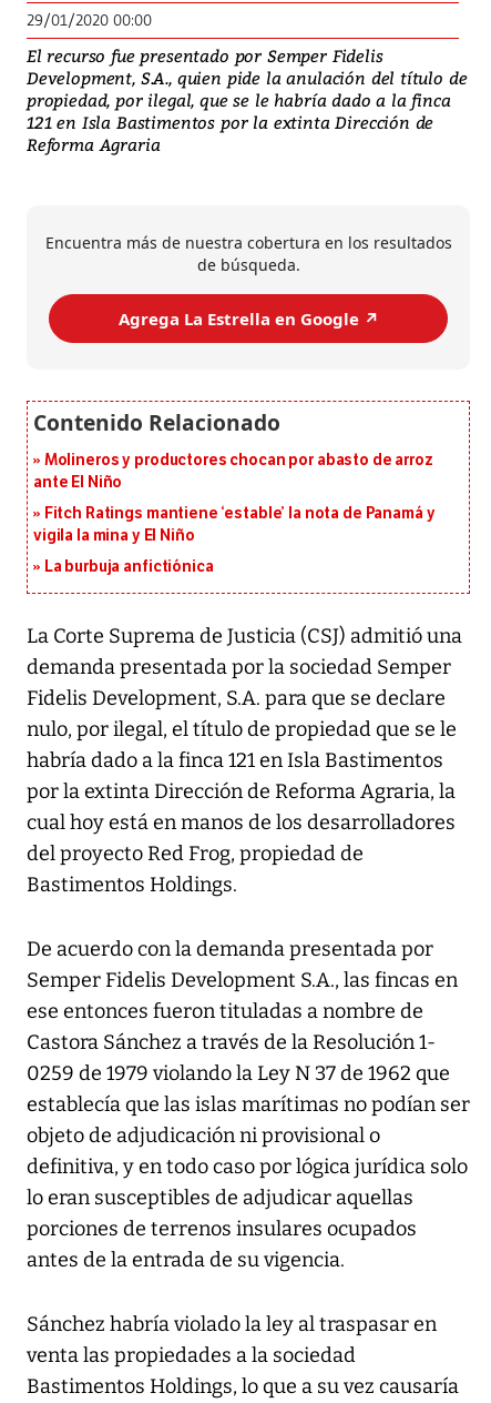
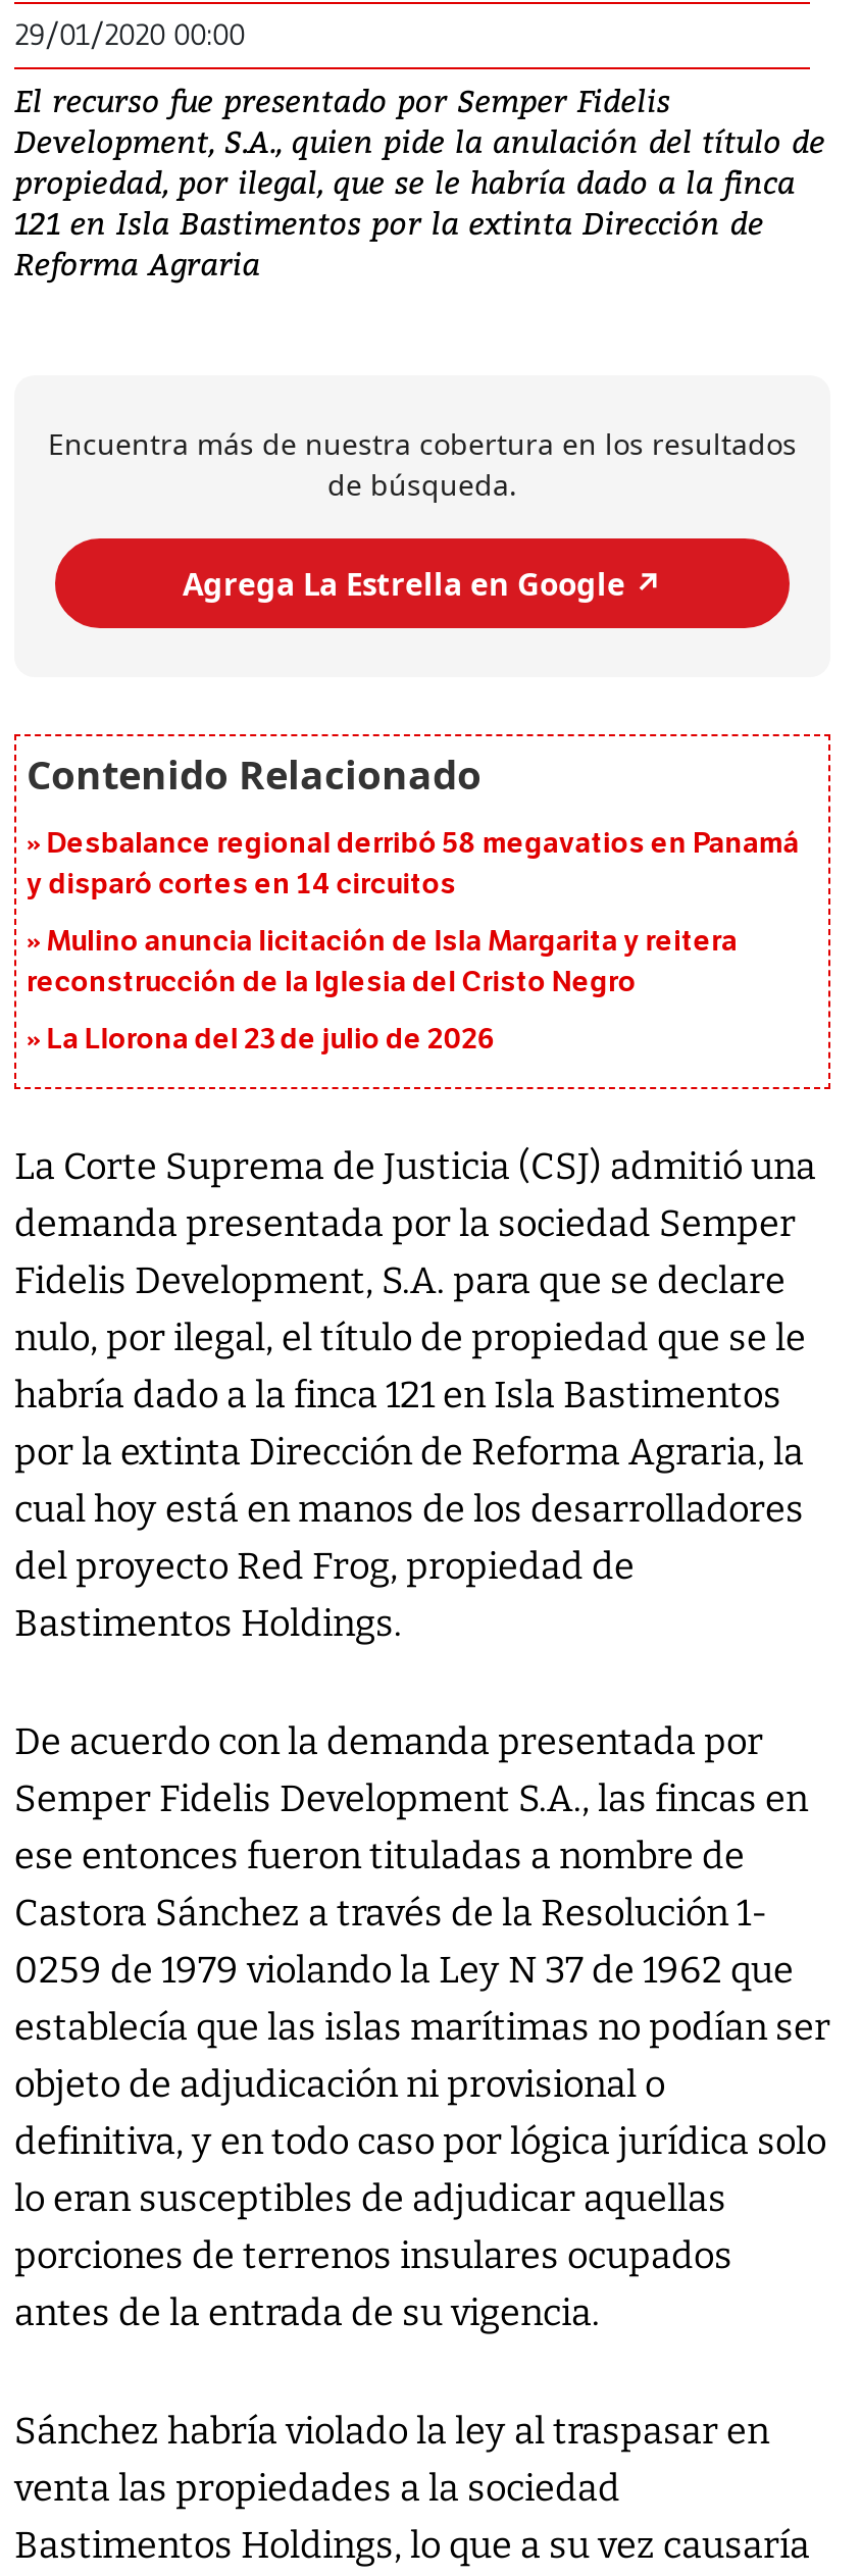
- Molineros y productores chocan por abasto de arroz
- ante El Niño
+ Desbalance regional derribó 58 megavatios en Panamá
+ y disparó cortes en 14 circuitos

- Fitch Ratings mantiene ‘estable’ la nota de Panamá y
- vigila la mina y El Niño
+ Mulino anuncia licitación de Isla Margarita y reitera
+ reconstrucción de la Iglesia del Cristo Negro

- La burbuja anfictiónica
+ La Llorona del 23 de julio de 2026
